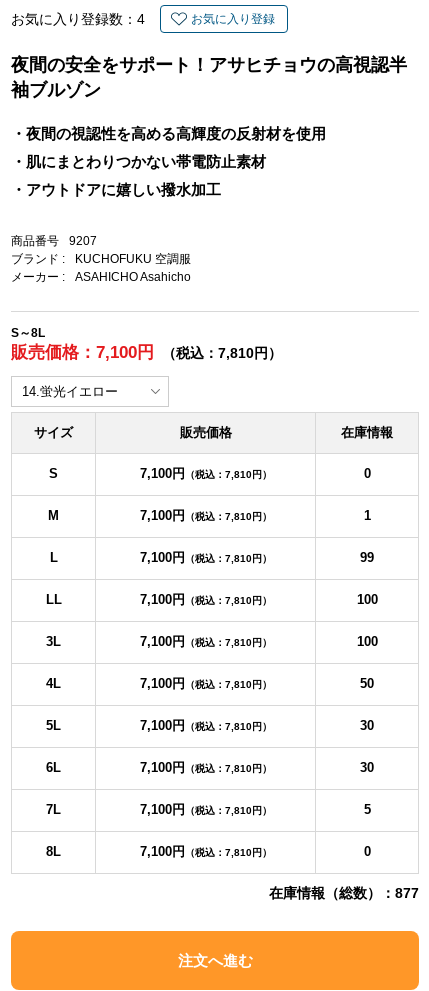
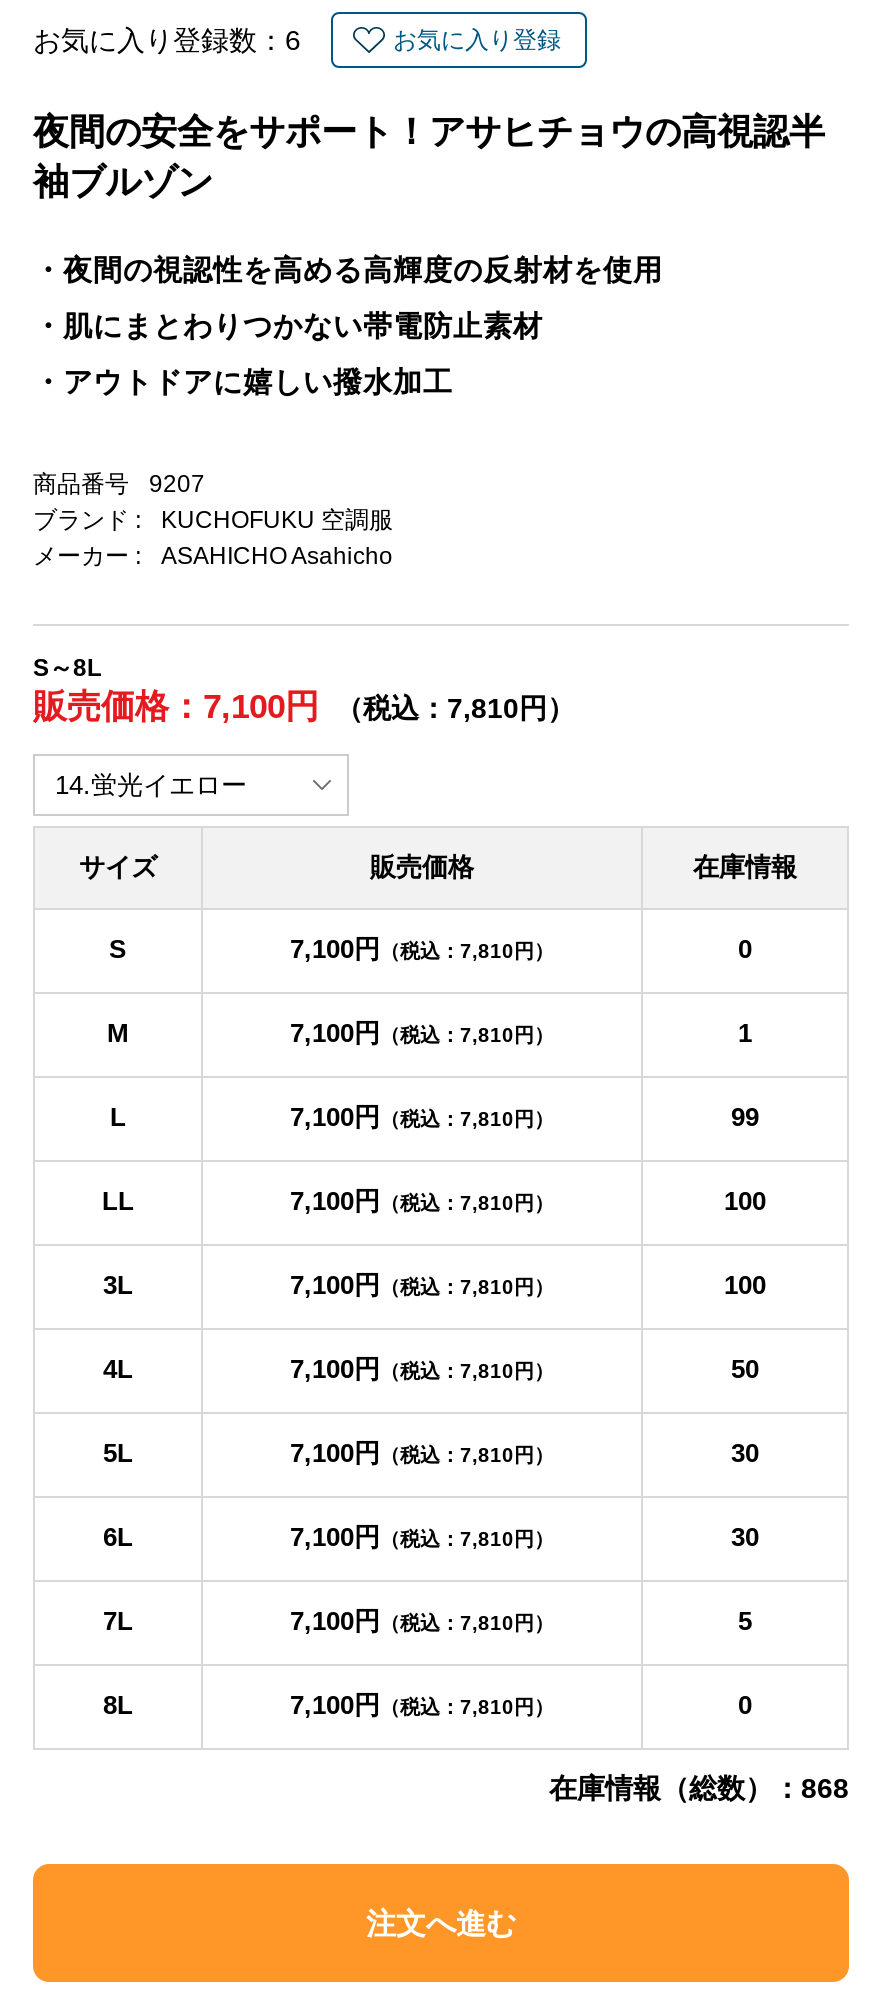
- お気に入り登録数：4
+ お気に入り登録数：6

- 在庫情報（総数）：877
+ 在庫情報（総数）：868
